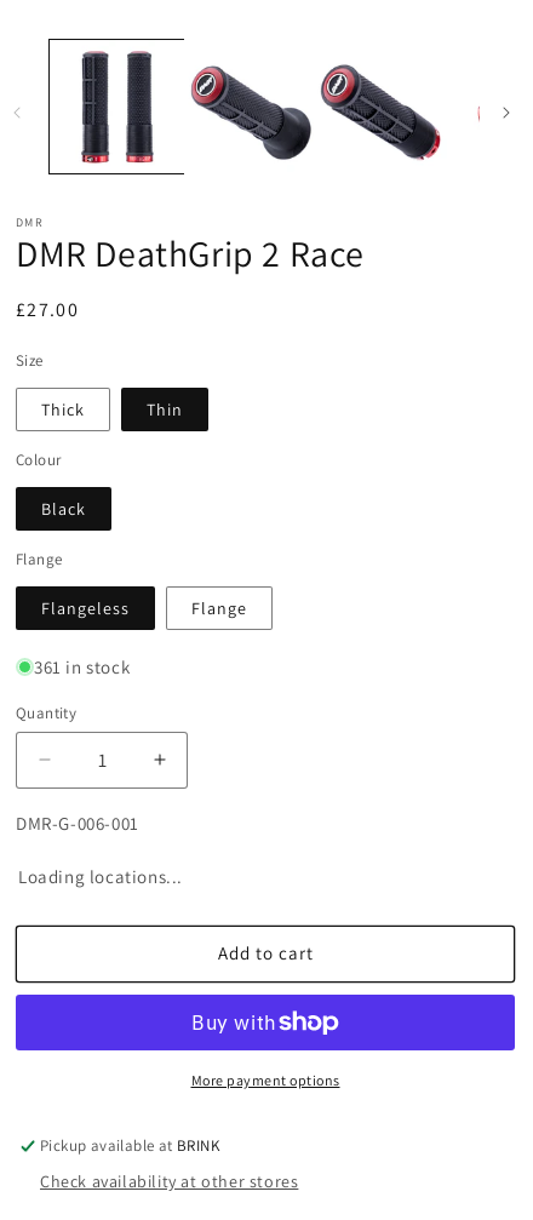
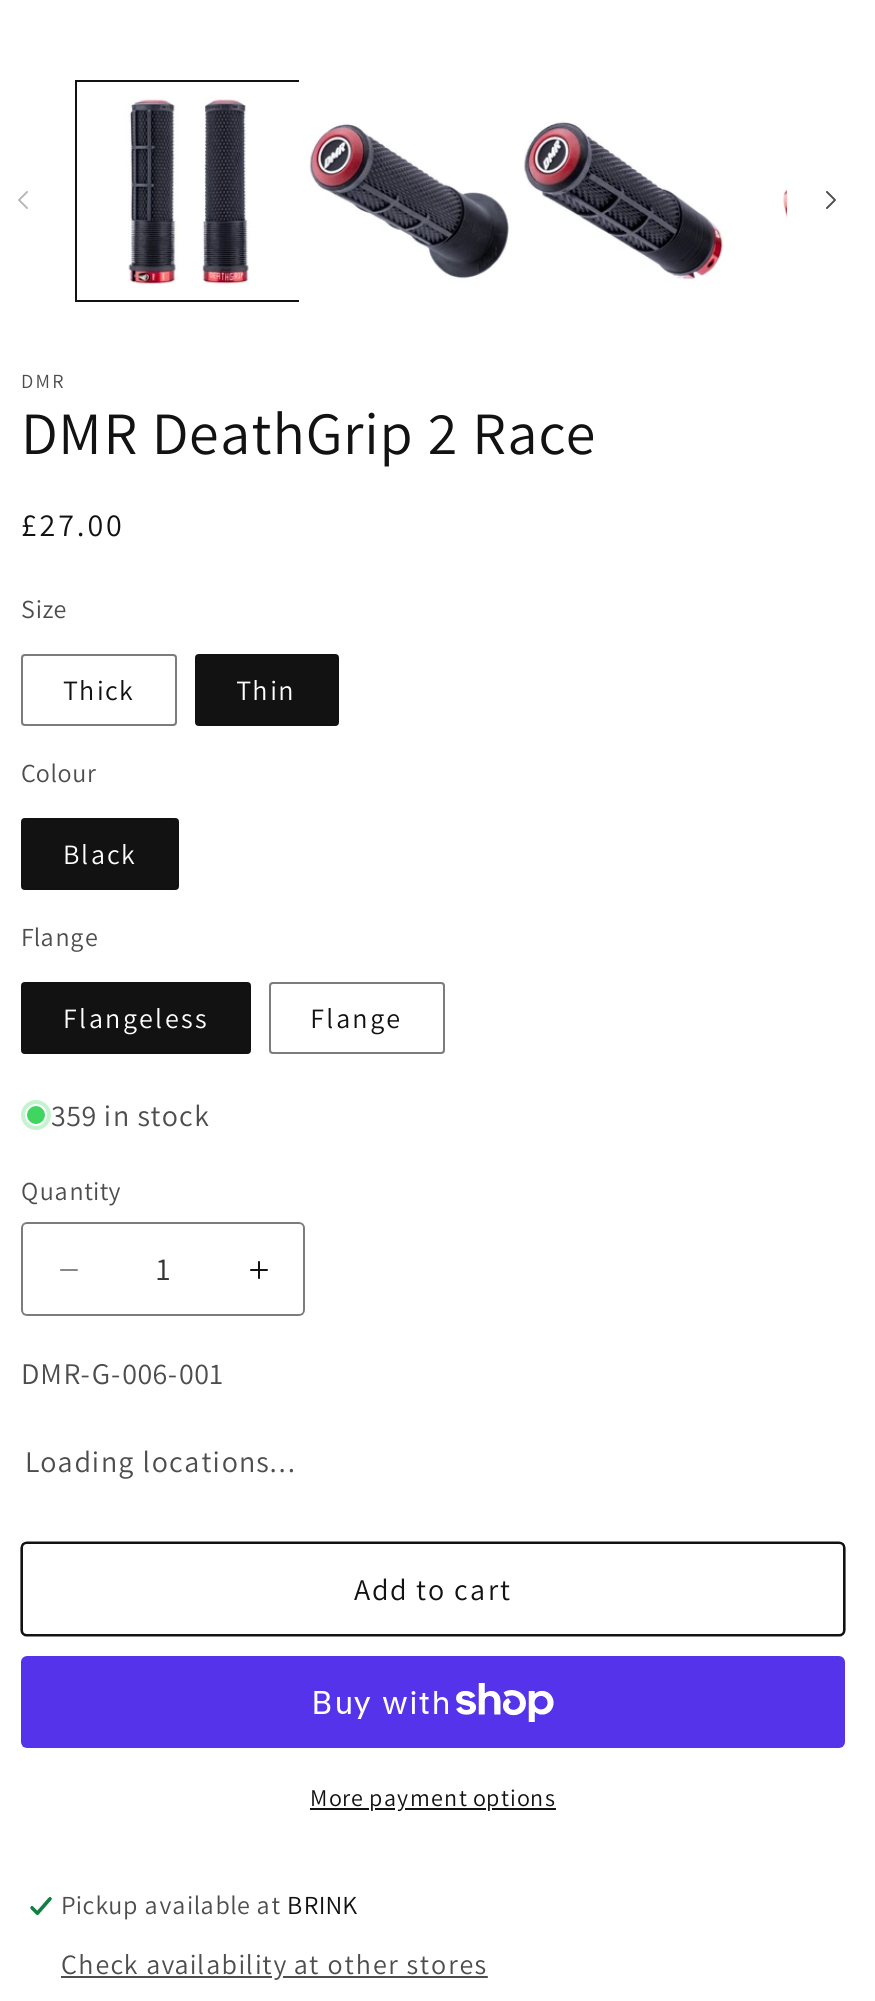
- 361 in stock
+ 359 in stock
